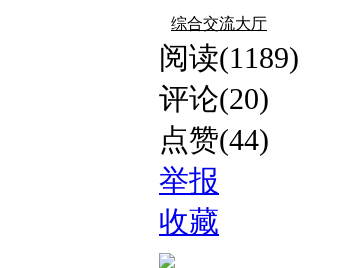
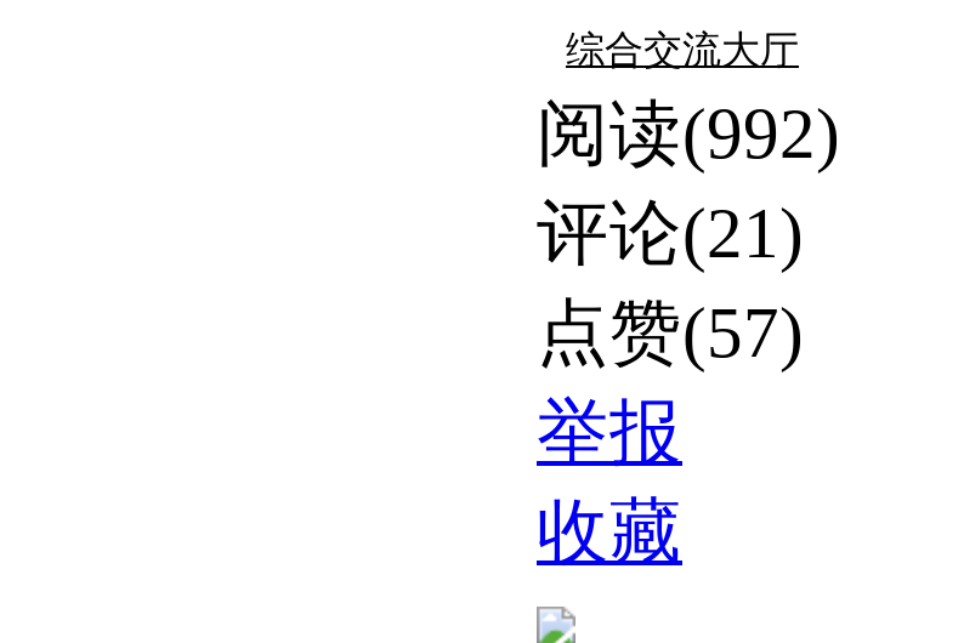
- 阅读(1189)
+ 阅读(992)

- 评论(20)
+ 评论(21)

- 点赞(44)
+ 点赞(57)
